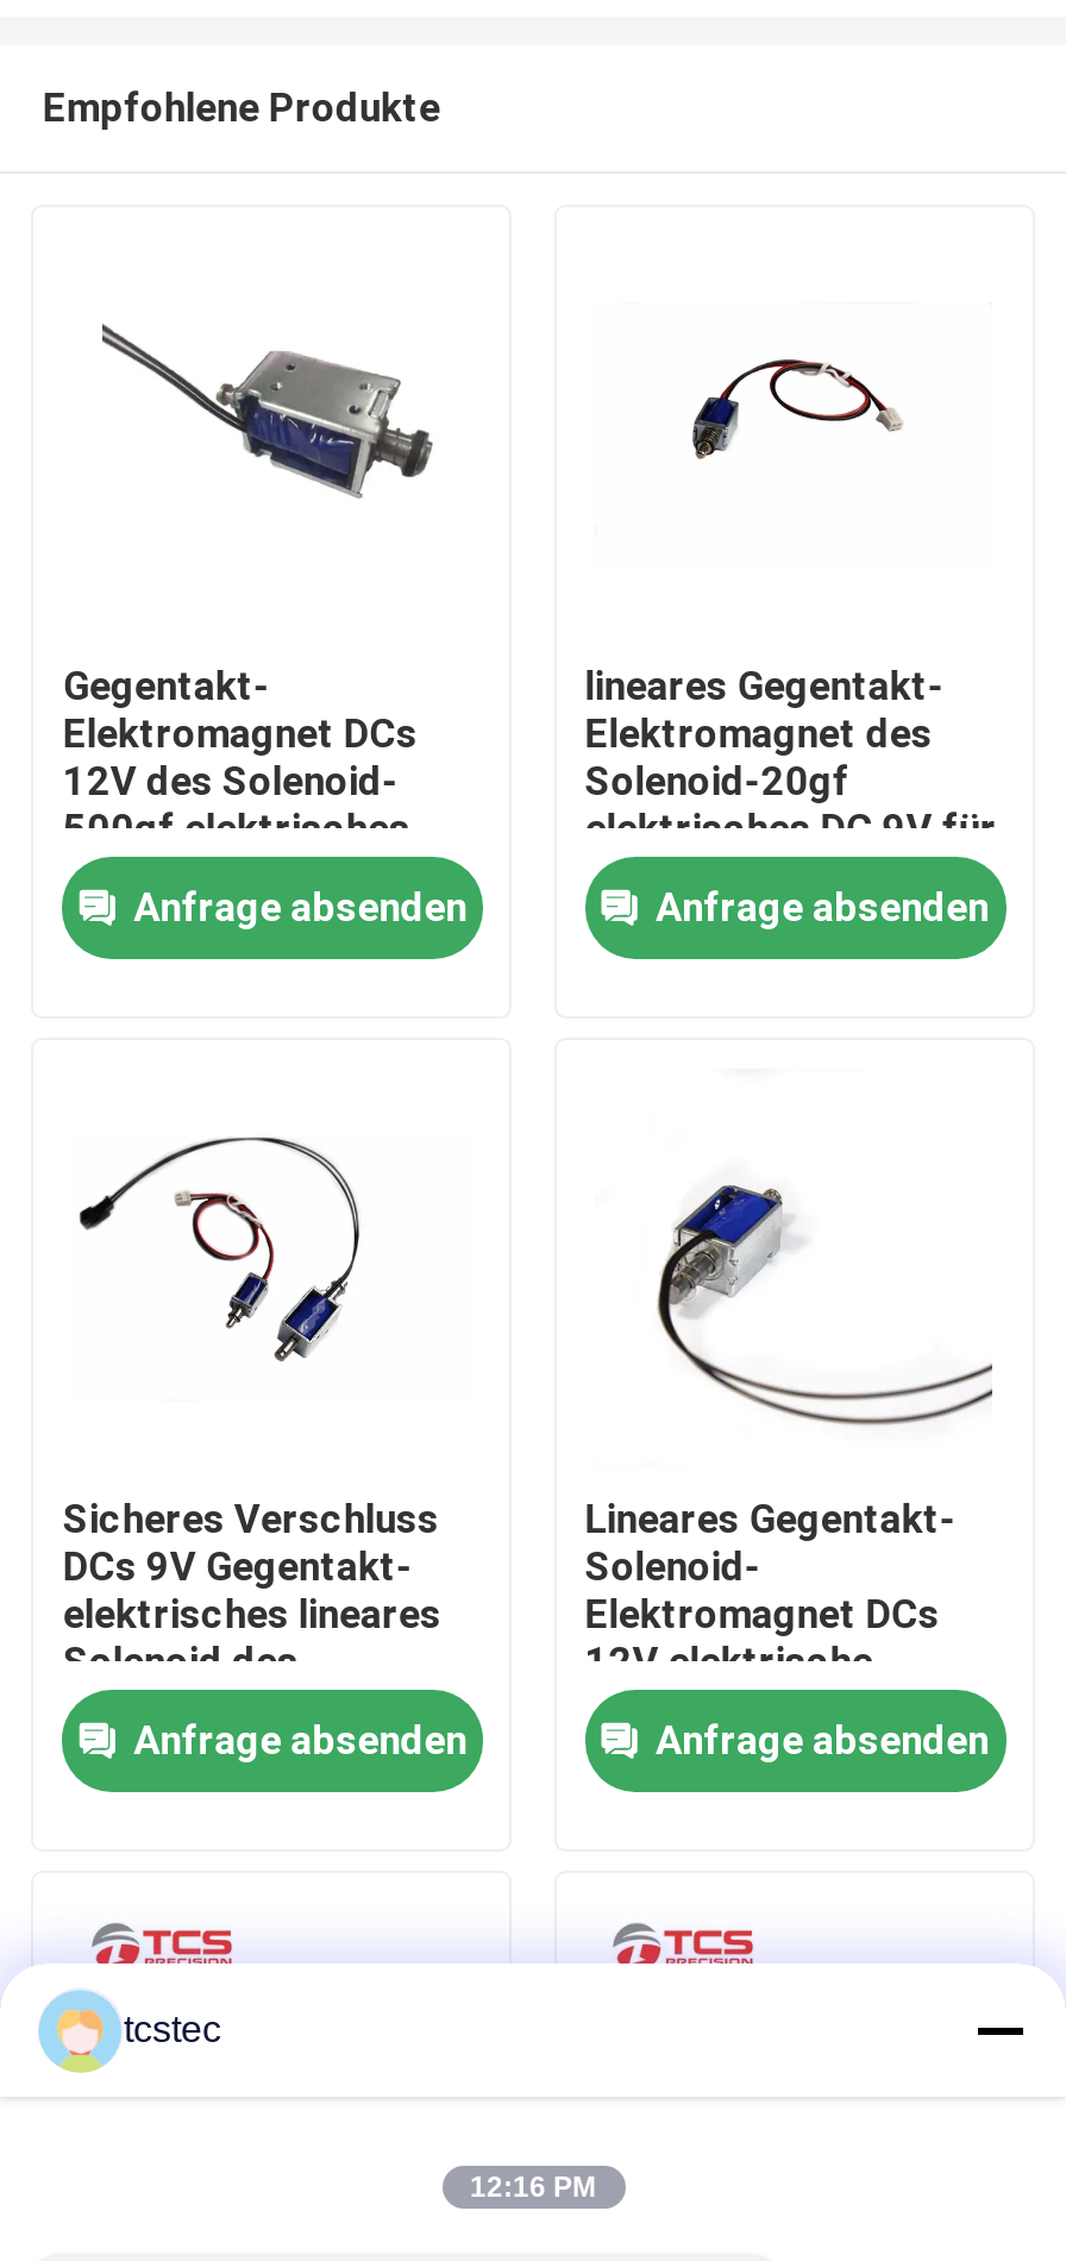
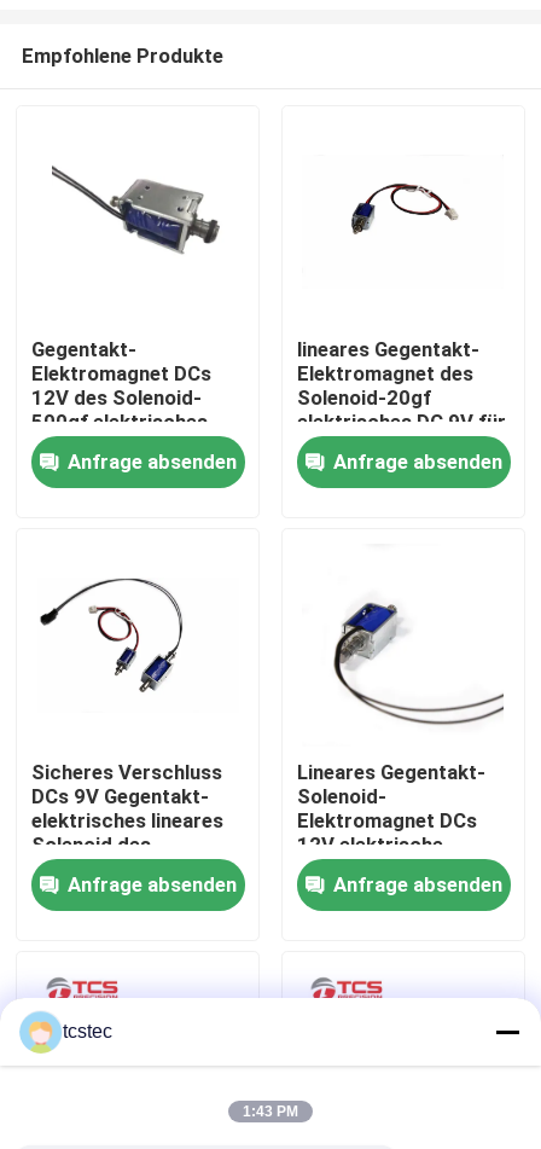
- 12:16 PM
+ 1:43 PM
